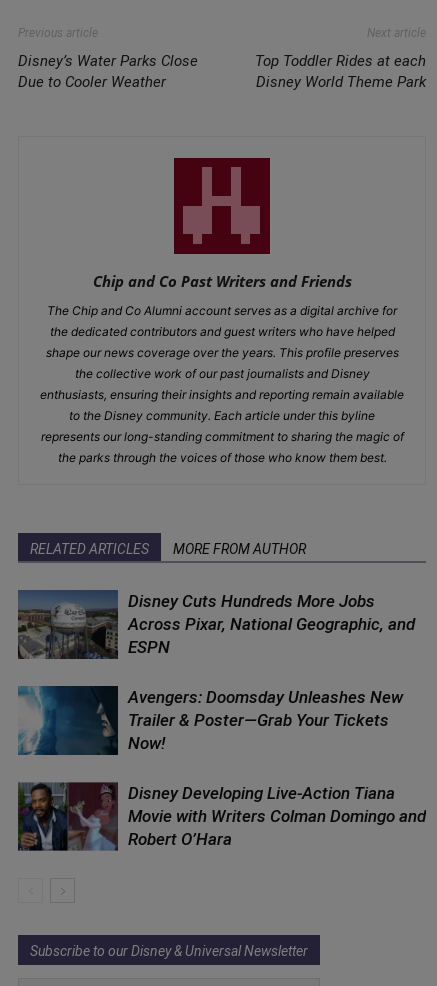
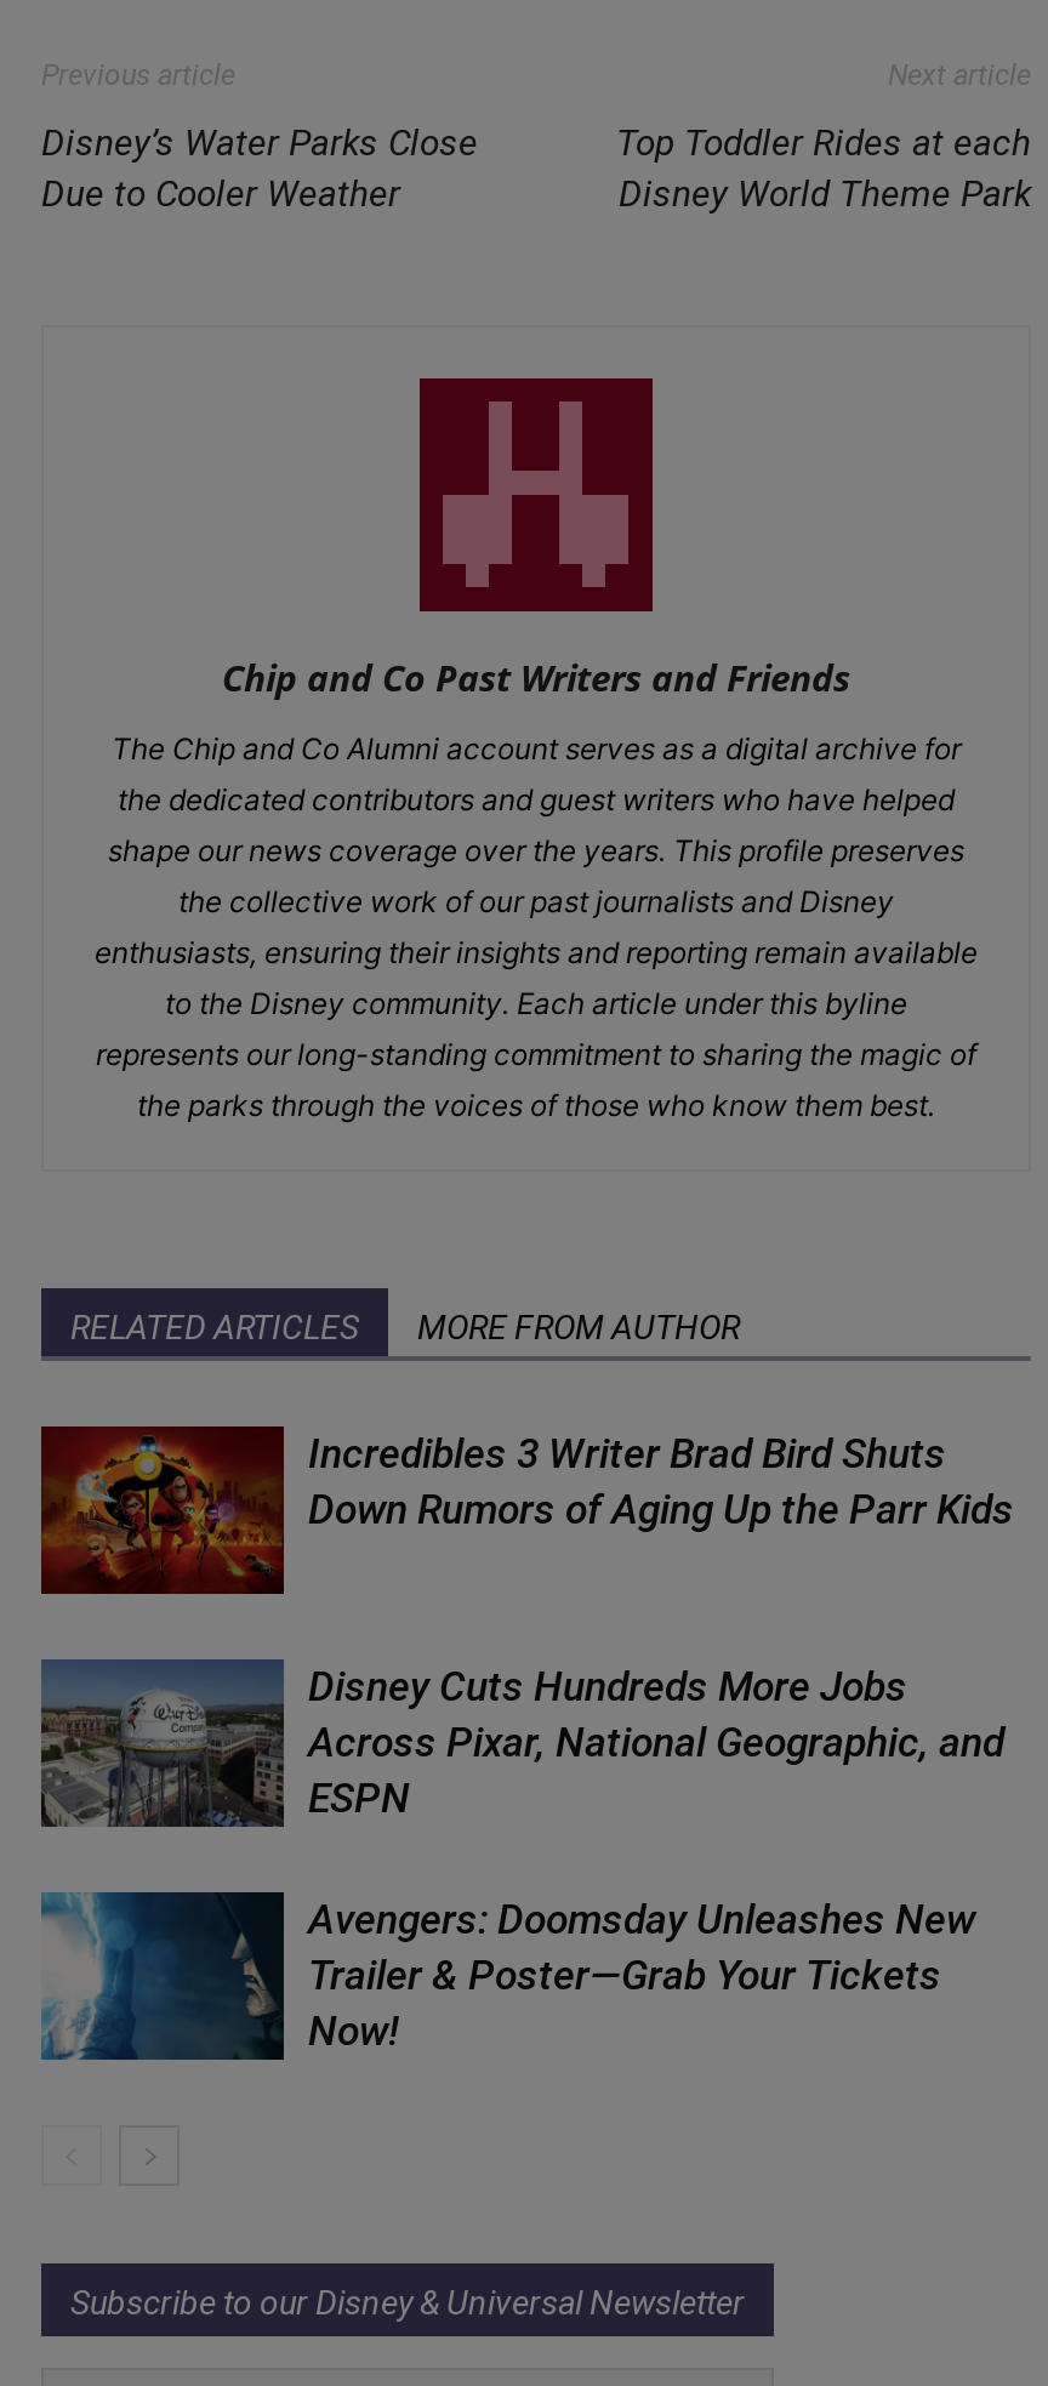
+ [image]
+ Incredibles 3 Writer Brad Bird Shuts
+ Down Rumors of Aging Up the Parr Kids

moved down: [image] | Disney Cuts Hundreds More Jobs | Across Pixar, National Geographic, and | ESPN | Avengers: Doomsday Unleashes New | Trailer & Poster—Grab Your Tickets | Now!

- [image]
- Disney Developing Live-Action Tiana
- Movie with Writers Colman Domingo and
- Robert O’Hara
